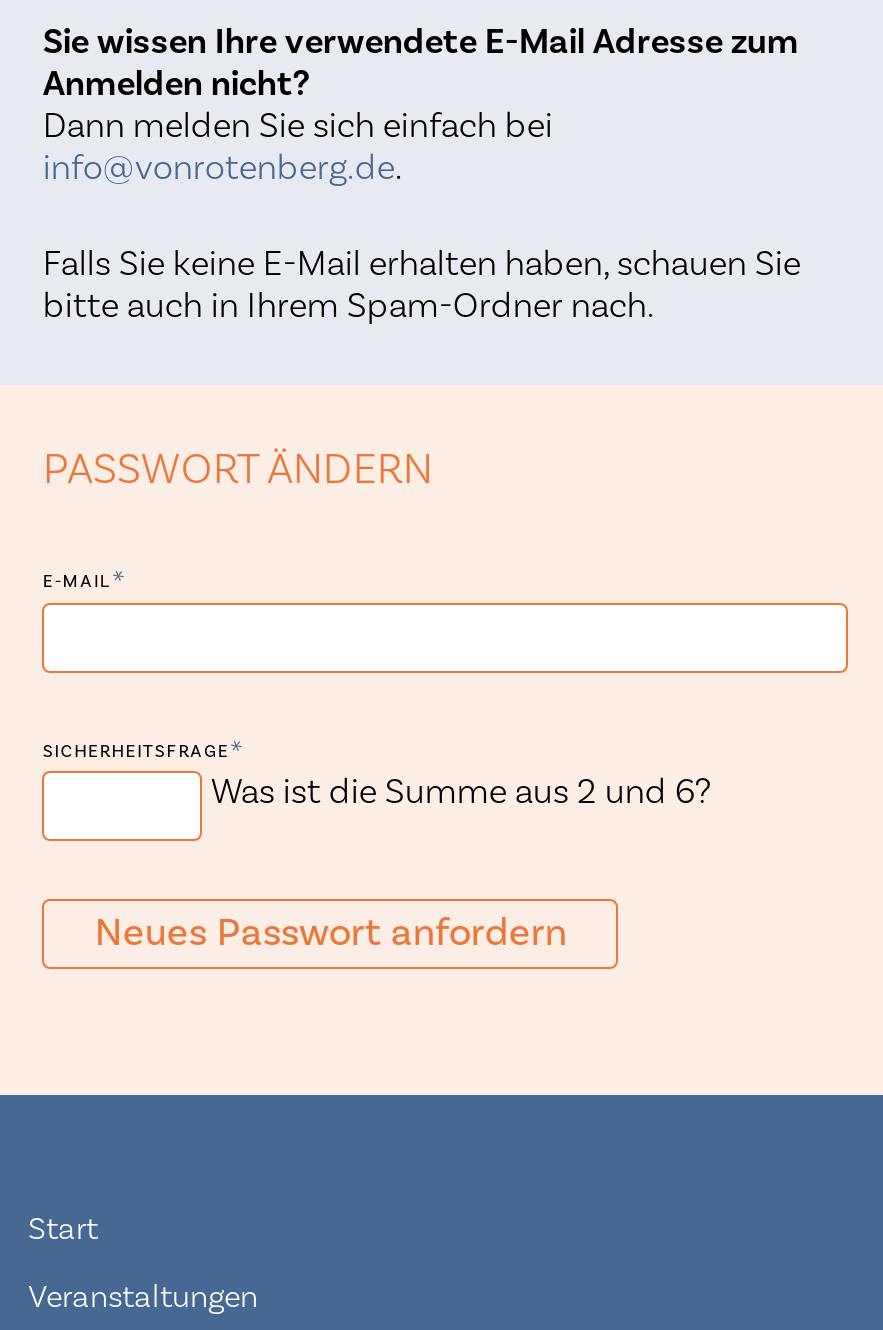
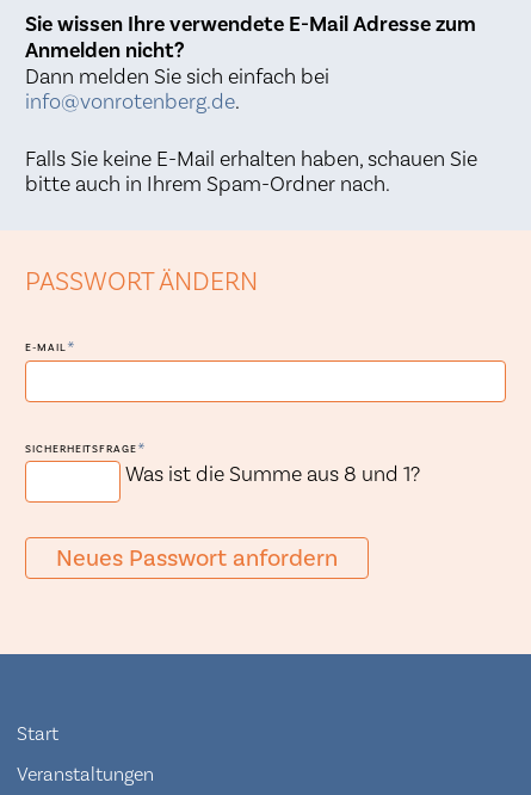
- Was ist die Summe aus 2 und 6?
+ Was ist die Summe aus 8 und 1?
